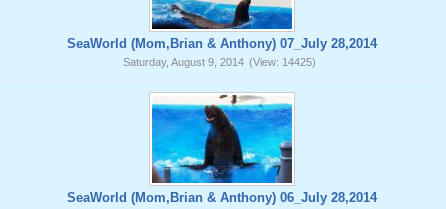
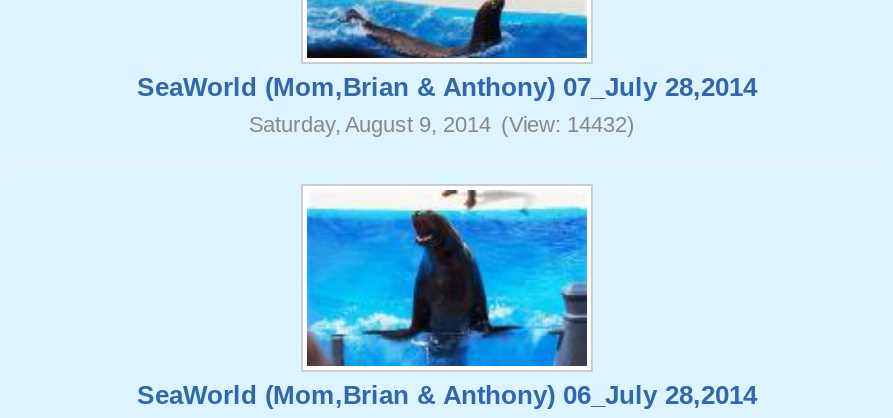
- Saturday, August 9, 2014 (View: 14425)
+ Saturday, August 9, 2014 (View: 14432)
